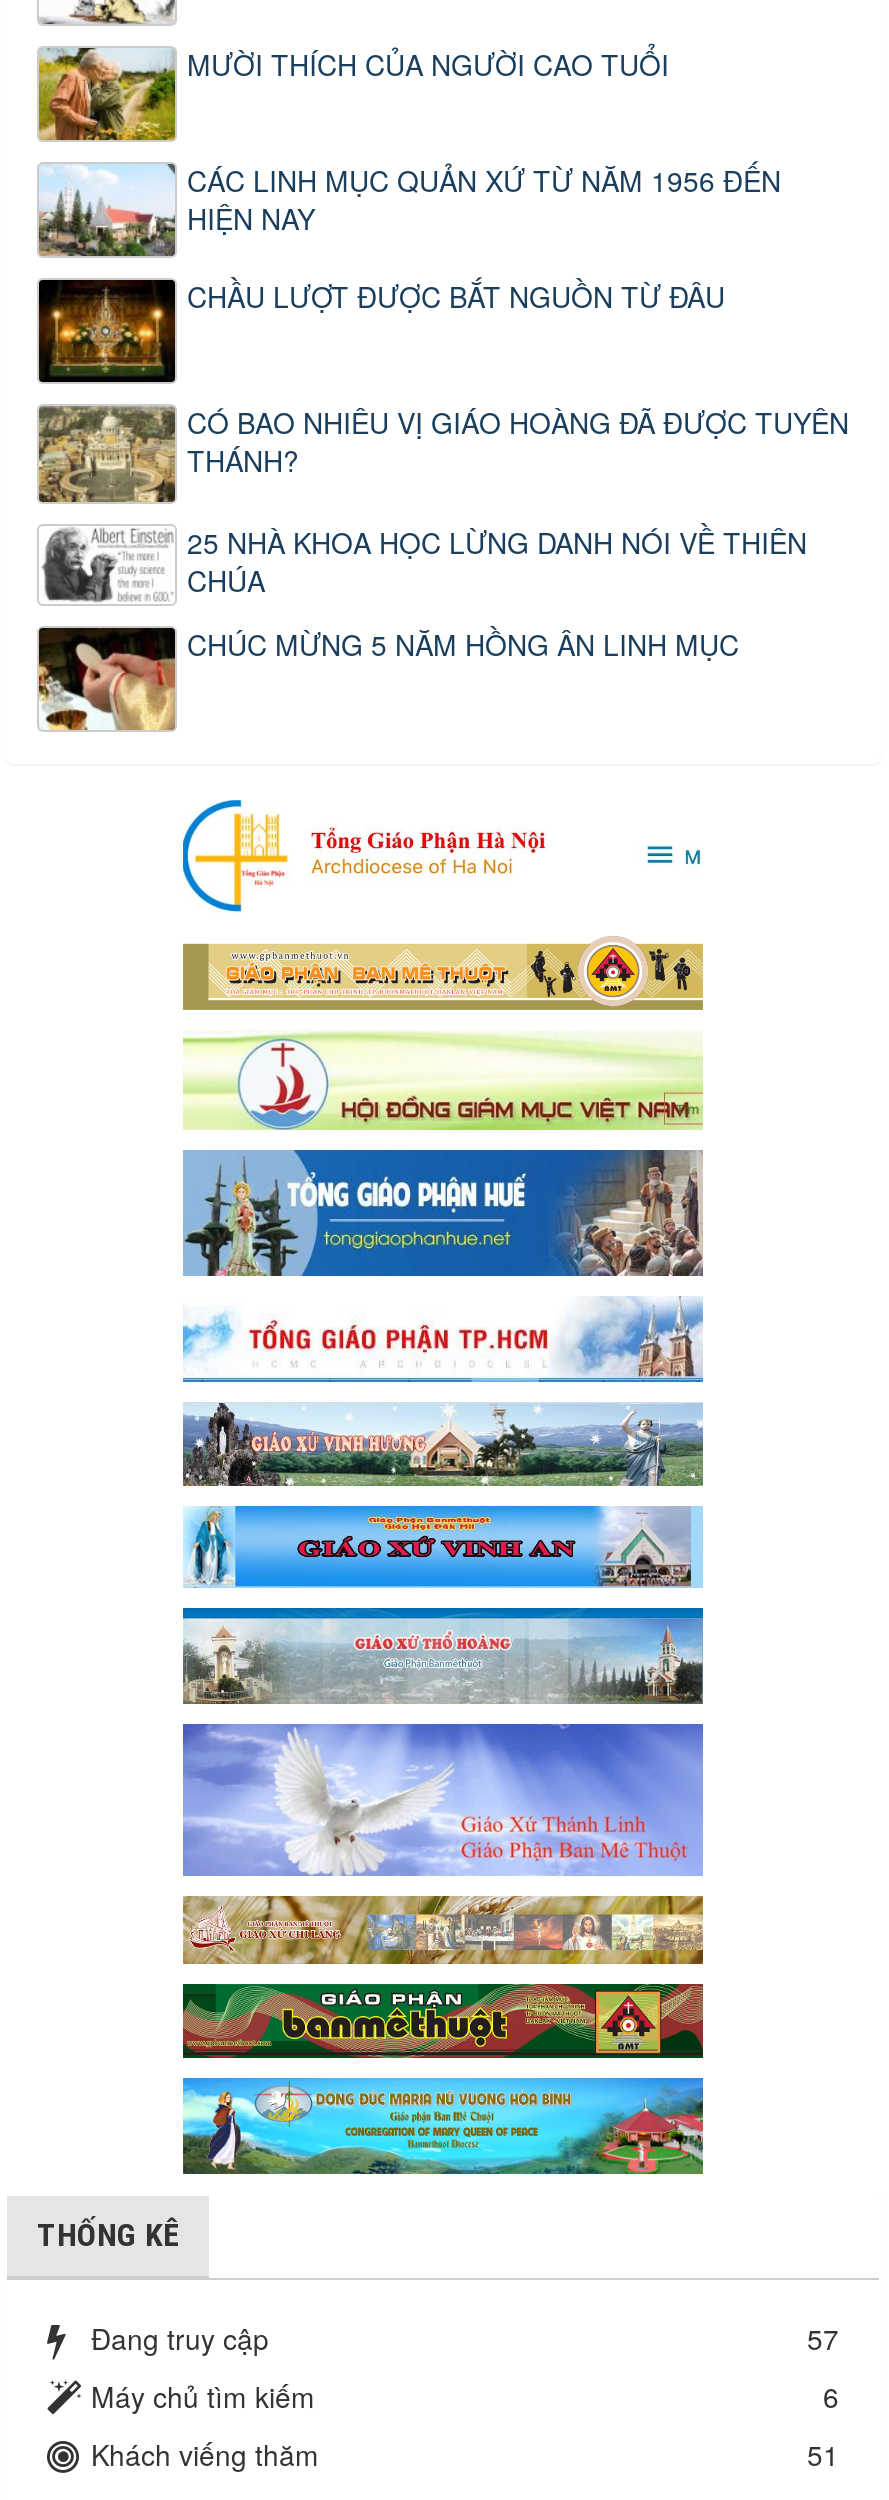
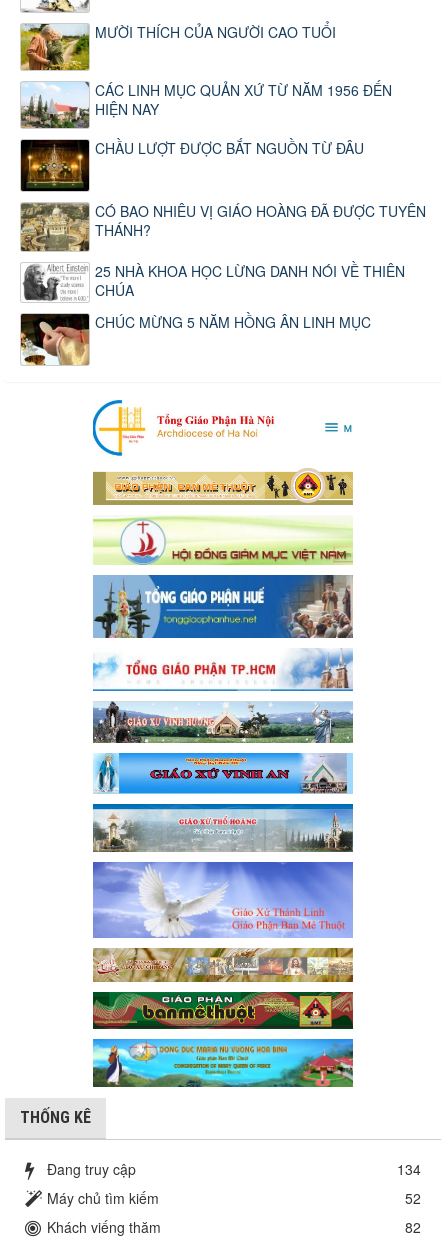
- 57
+ 134

- 6
+ 52

- 51
+ 82
